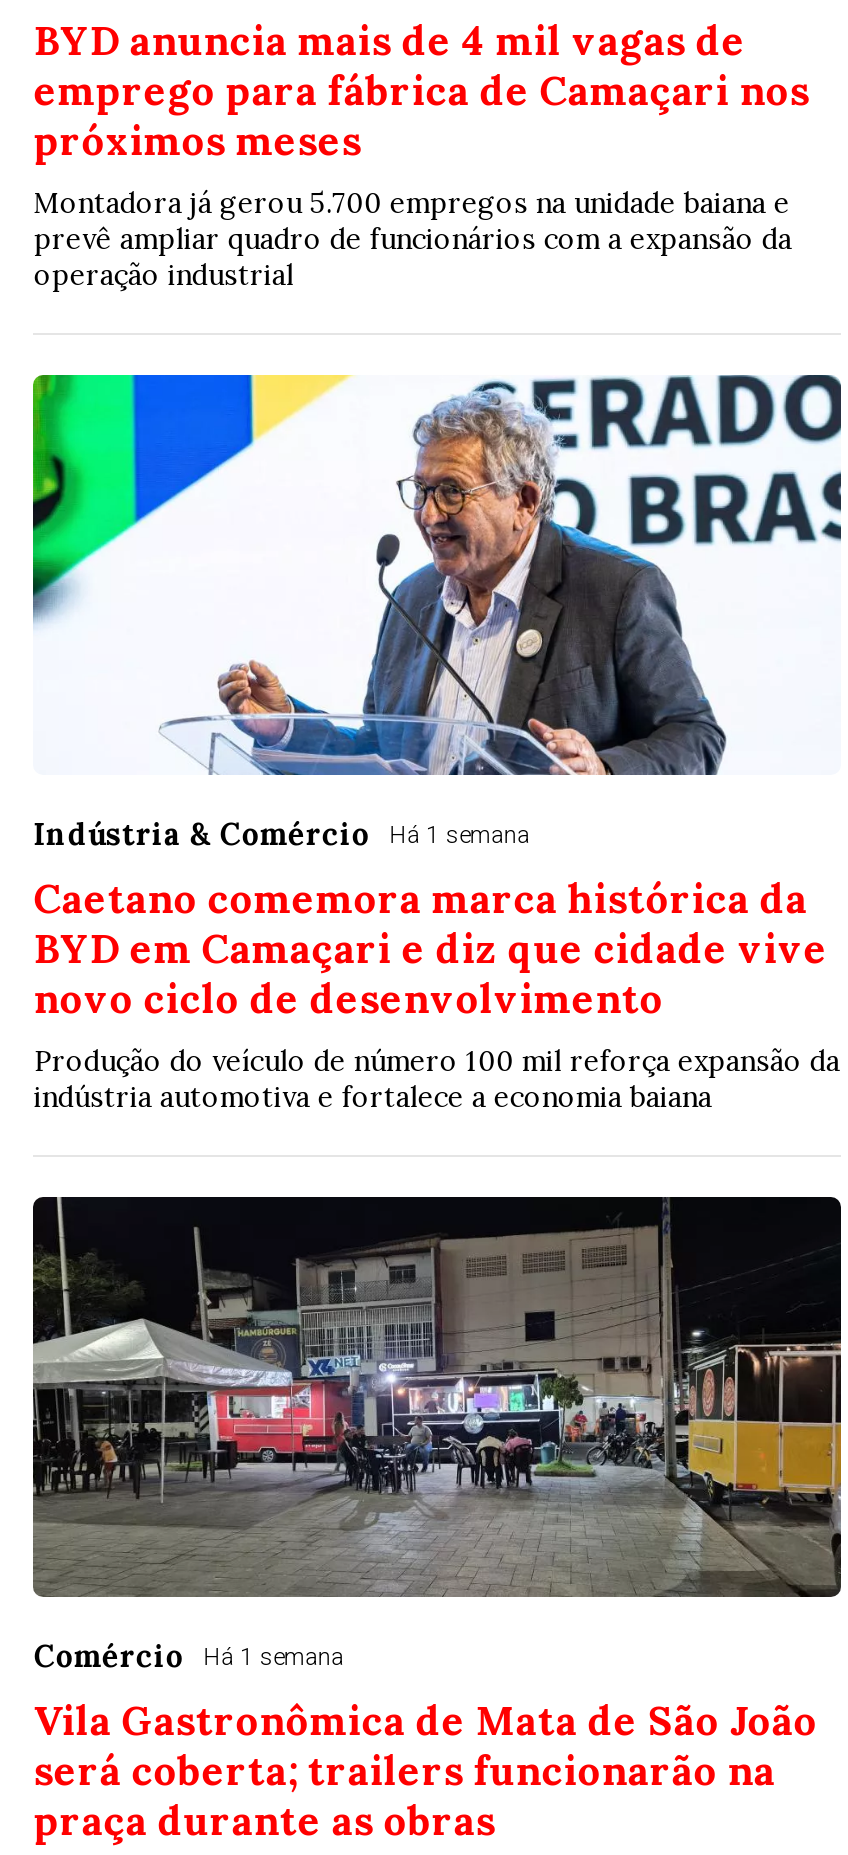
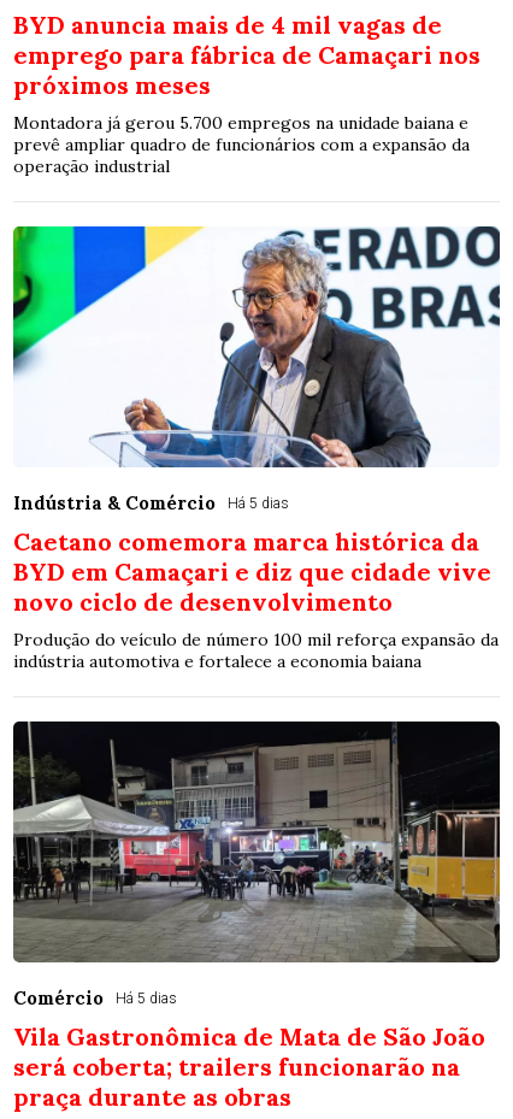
- Indústria & Comércio Há 1 semana
+ Indústria & Comércio Há 5 dias

- Comércio Há 1 semana
+ Comércio Há 5 dias
